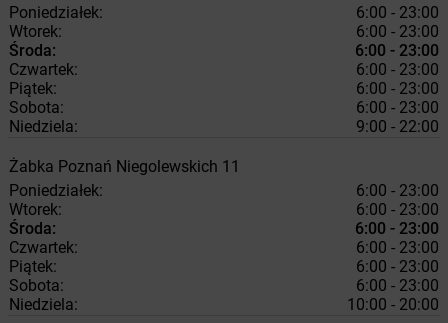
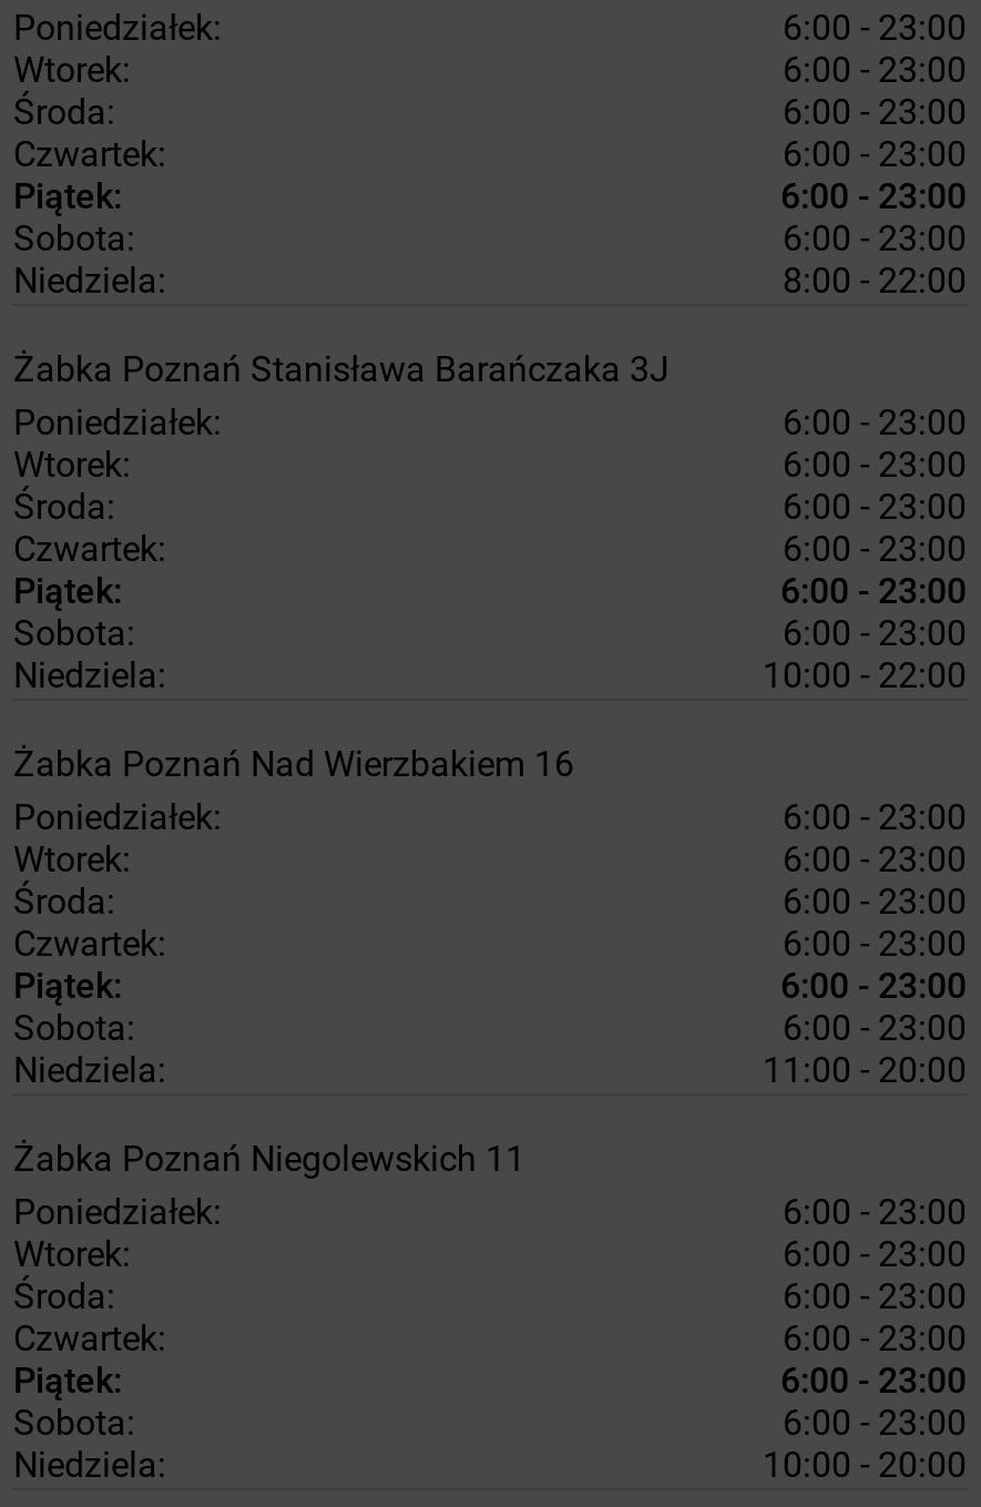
- 9:00 - 22:00
+ 8:00 - 22:00
+ Żabka Poznań Stanisława Barańczaka 3J
+ Poniedziałek:
+ 6:00 - 23:00
+ Wtorek:
+ 6:00 - 23:00
+ Środa:
+ 6:00 - 23:00
+ Czwartek:
+ 6:00 - 23:00
+ Piątek:
+ 6:00 - 23:00
+ Sobota:
+ 6:00 - 23:00
+ Niedziela:
+ 10:00 - 22:00
+ Żabka Poznań Nad Wierzbakiem 16
+ Poniedziałek:
+ 6:00 - 23:00
+ Wtorek:
+ 6:00 - 23:00
+ Środa:
+ 6:00 - 23:00
+ Czwartek:
+ 6:00 - 23:00
+ Piątek:
+ 6:00 - 23:00
+ Sobota:
+ 6:00 - 23:00
+ Niedziela:
+ 11:00 - 20:00
